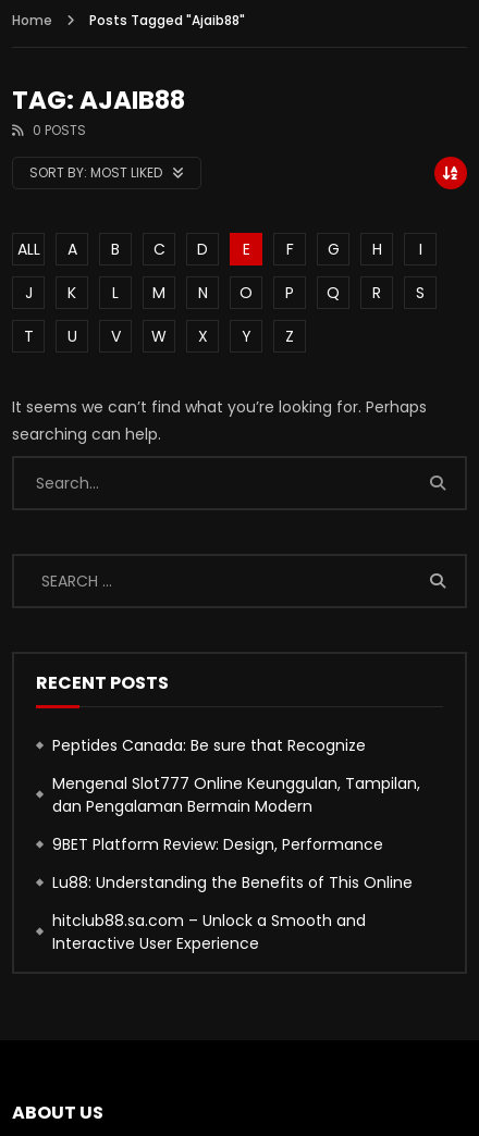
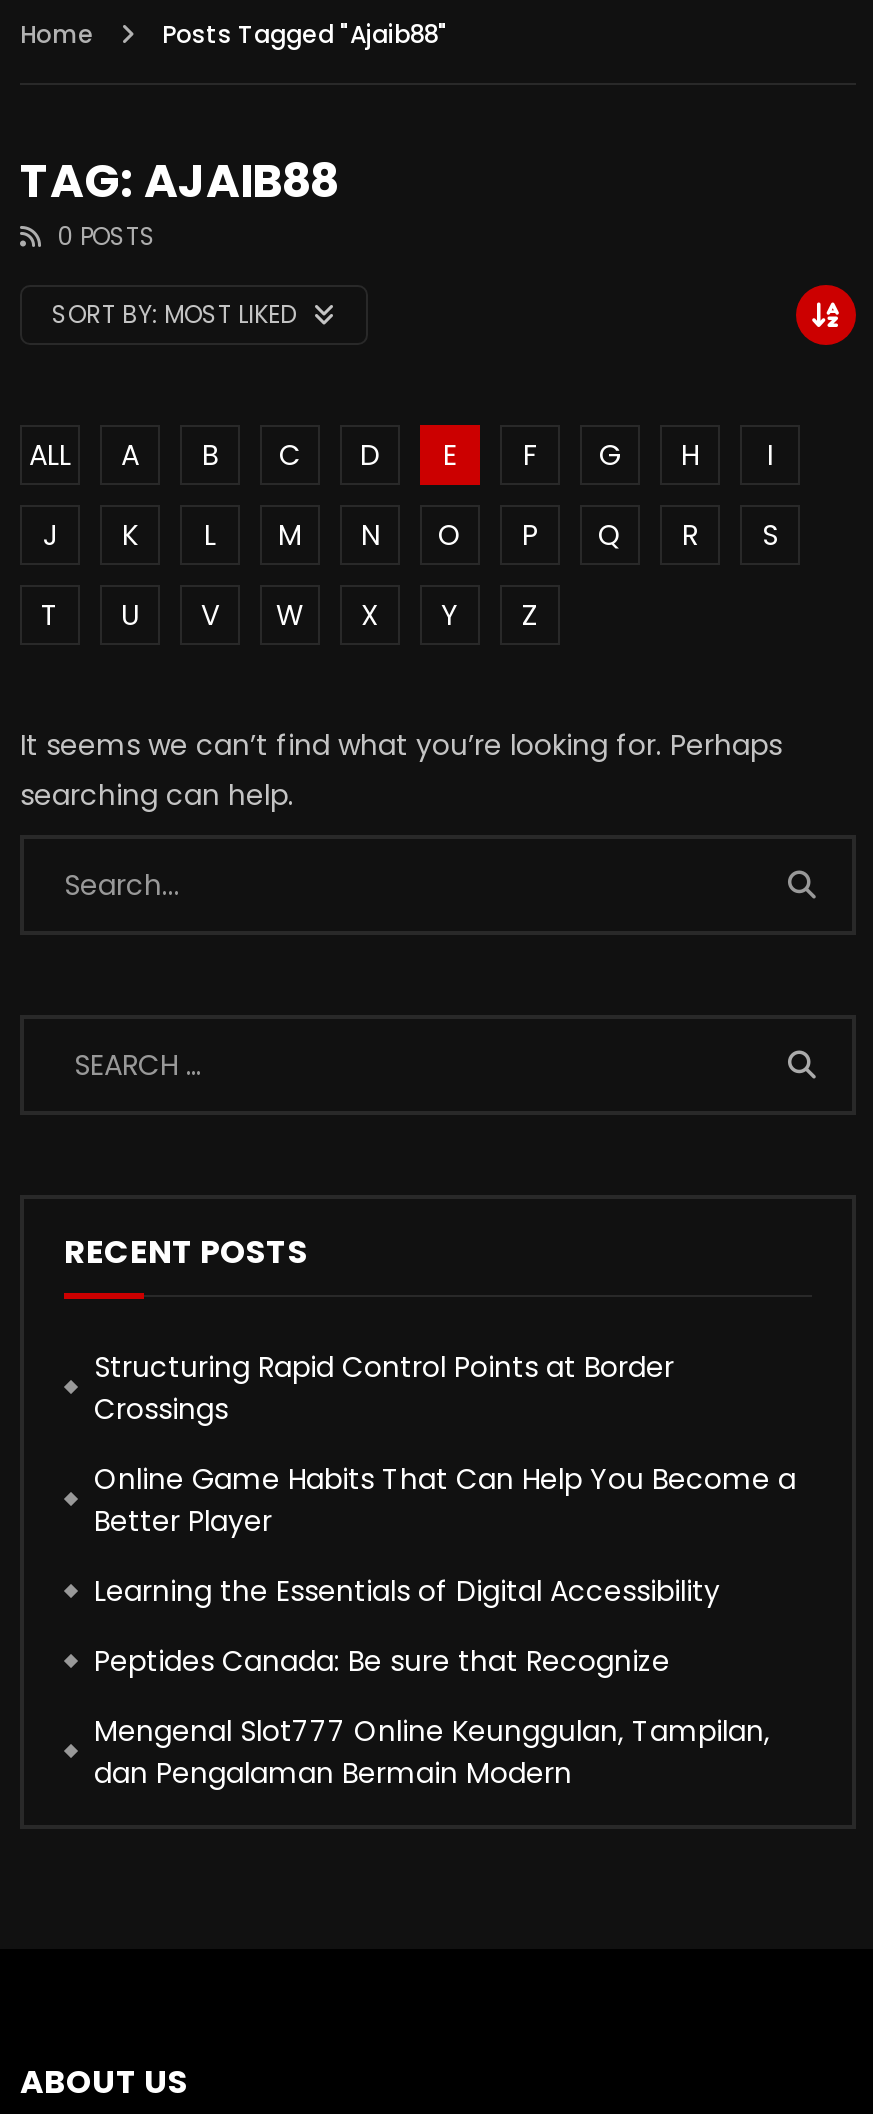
+ Structuring Rapid Control Points at Border
+ Crossings
+ Online Game Habits That Can Help You Become a
+ Better Player
+ Learning the Essentials of Digital Accessibility

moved down: Peptides Canada: Be sure that Recognize | Mengenal Slot777 Online Keunggulan, Tampilan, | dan Pengalaman Bermain Modern

- 9BET Platform Review: Design, Performance
- Lu88: Understanding the Benefits of This Online
- hitclub88.sa.com – Unlock a Smooth and
- Interactive User Experience
